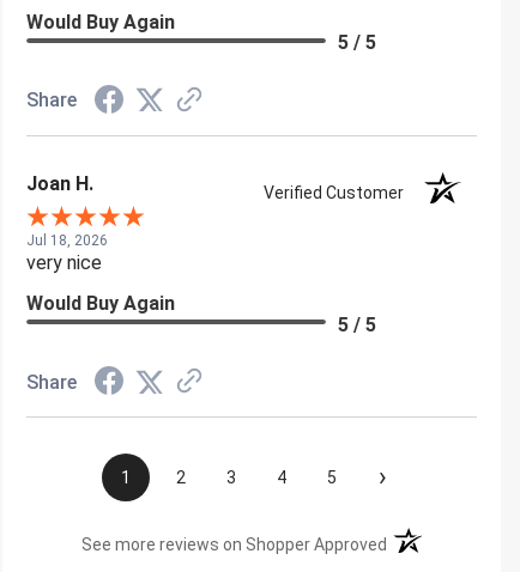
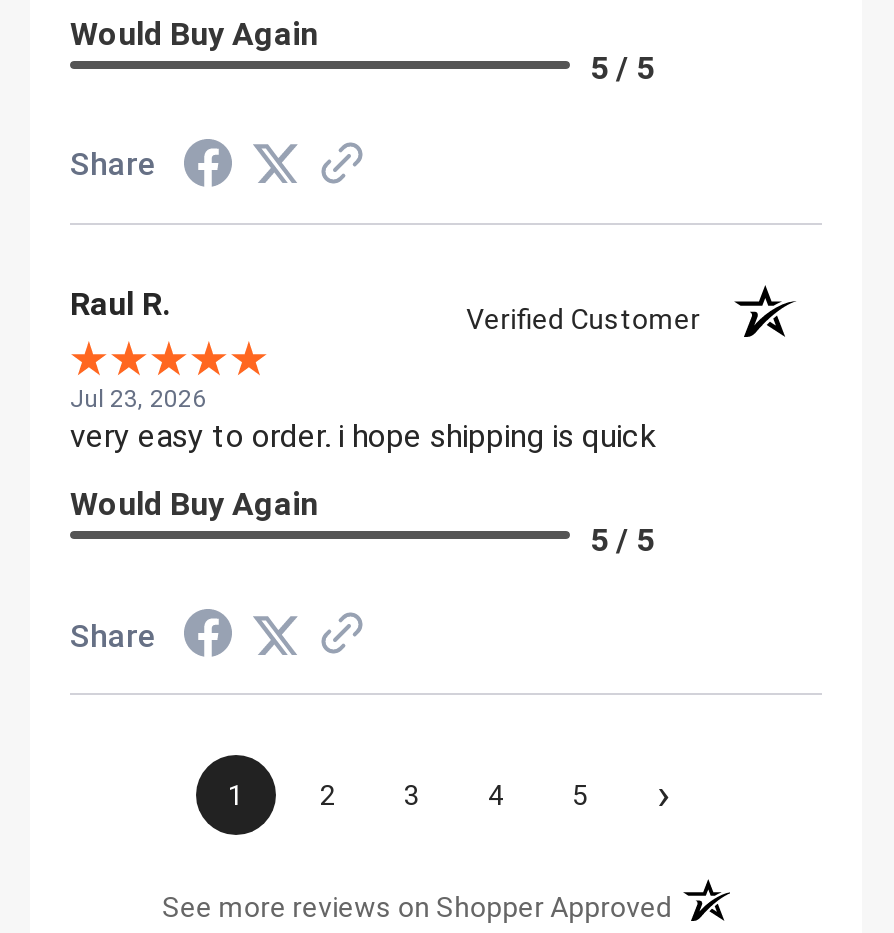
- Joan H.
+ Raul R.

- Jul 18, 2026
- very nice
+ Jul 23, 2026
+ very easy to order. i hope shipping is quick
